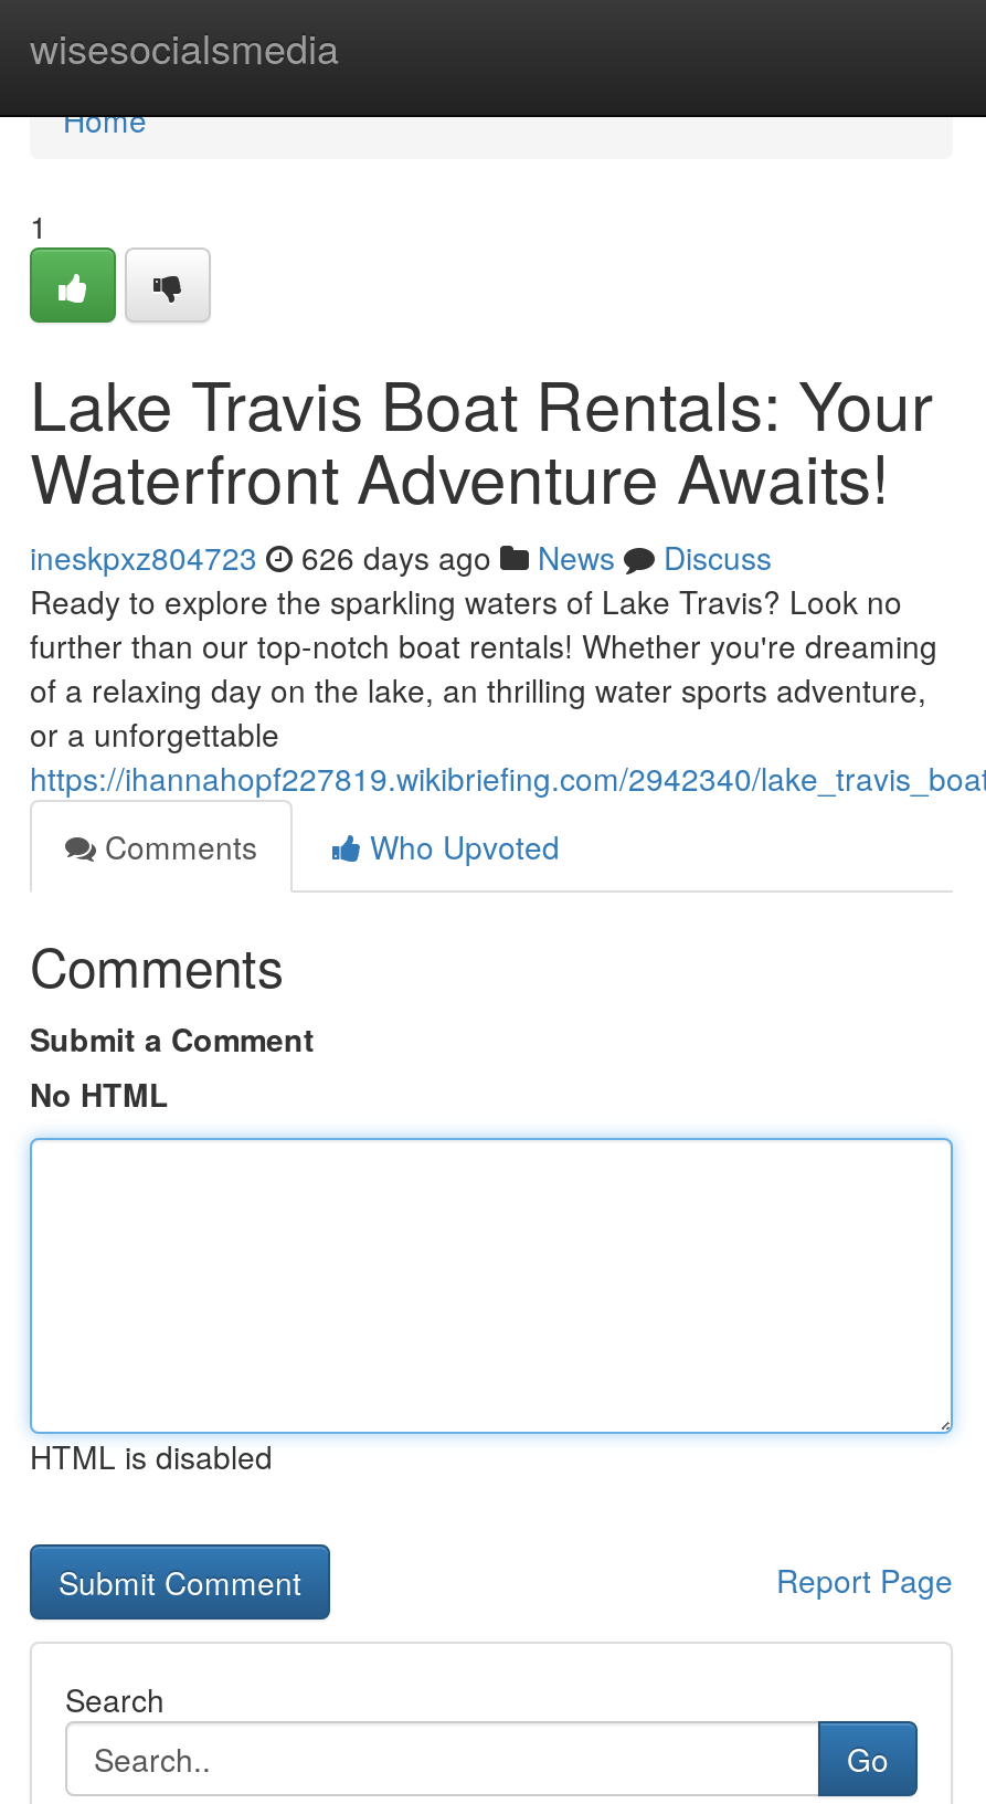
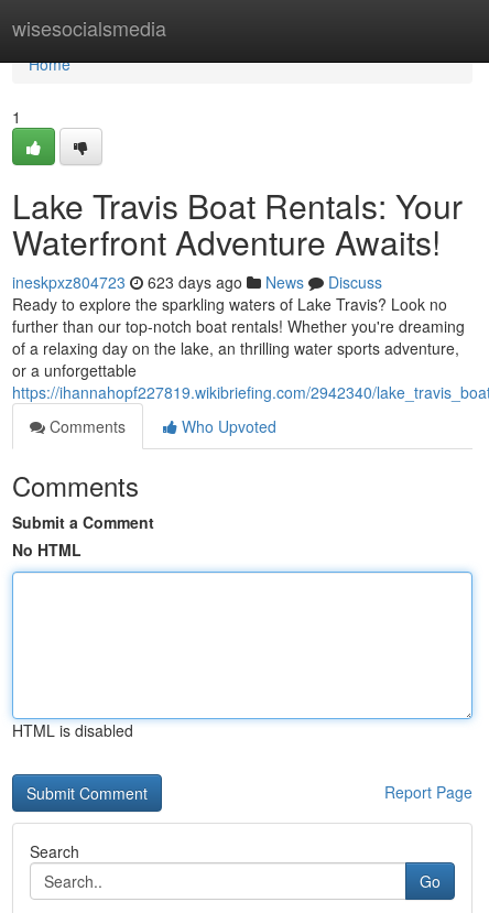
- ineskpxz804723 626 days ago News Discuss
+ ineskpxz804723 623 days ago News Discuss
